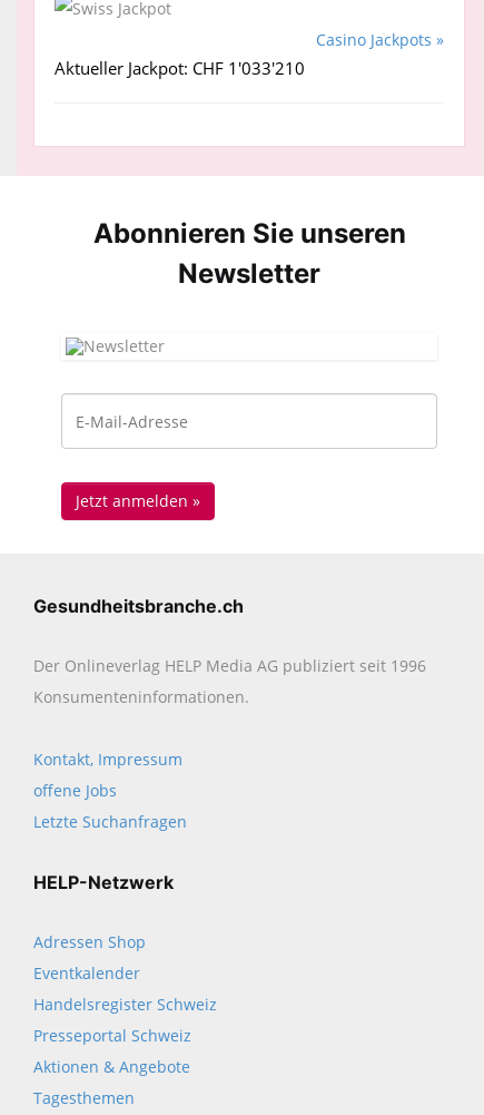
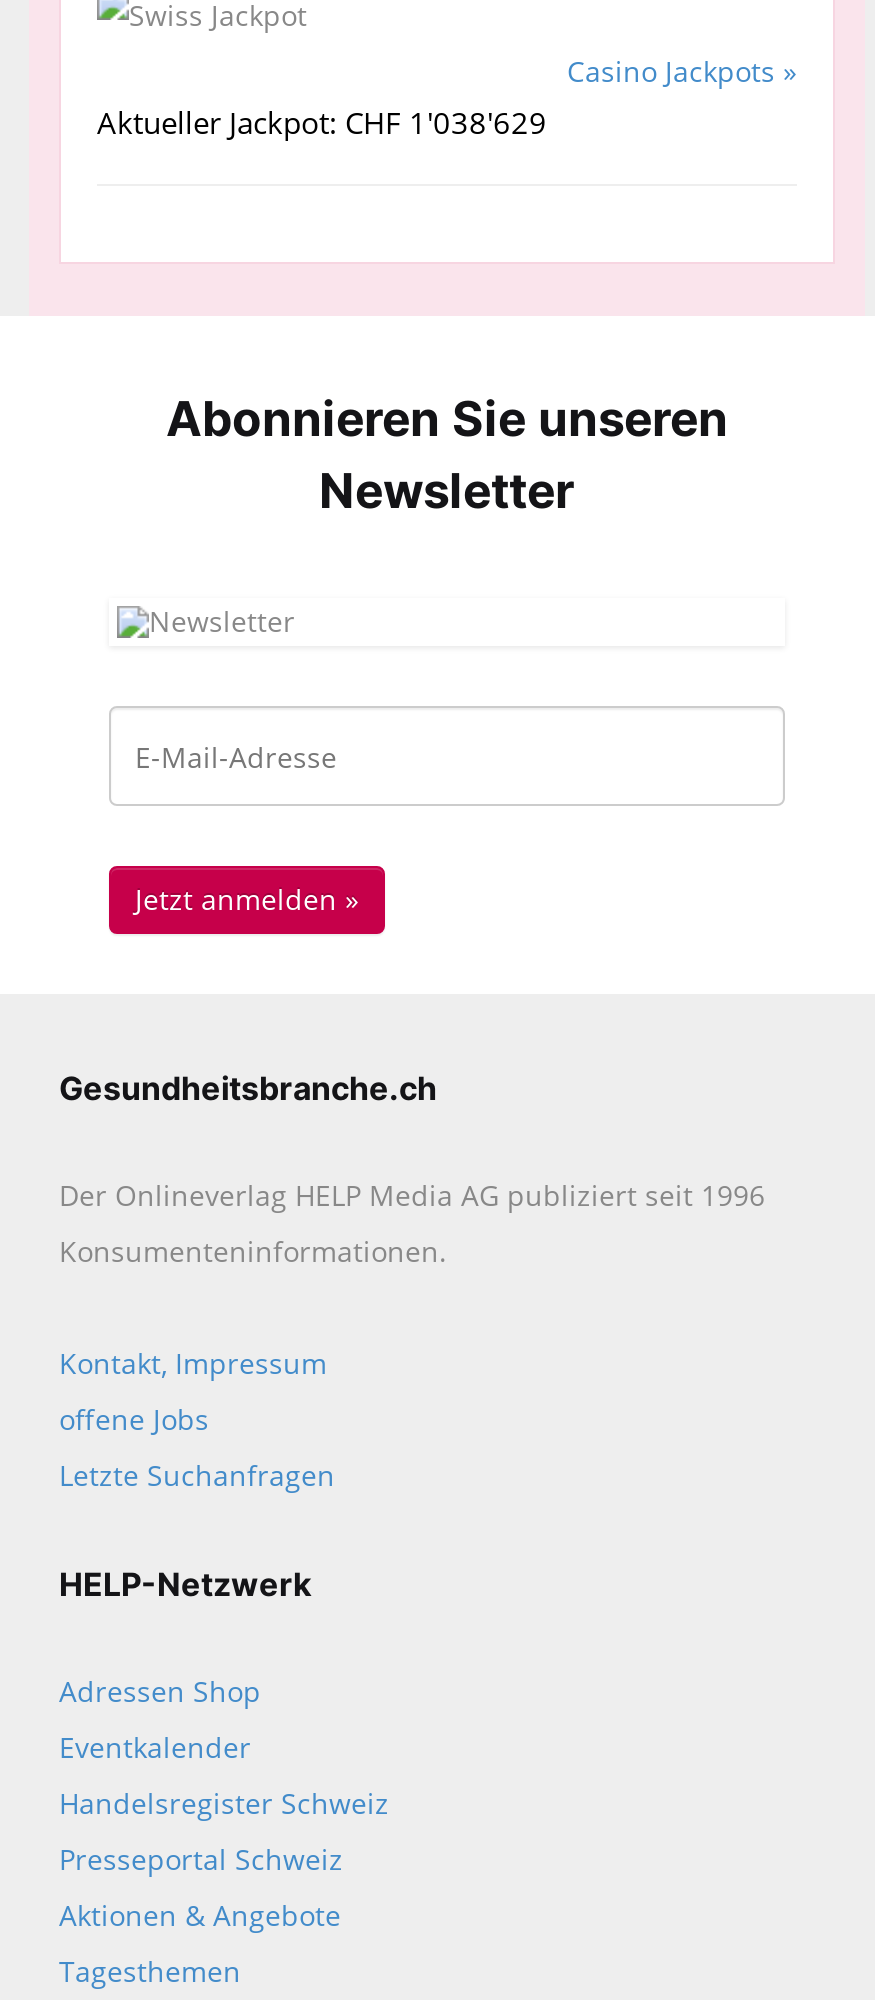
- Aktueller Jackpot: CHF 1'033'210
+ Aktueller Jackpot: CHF 1'038'629
